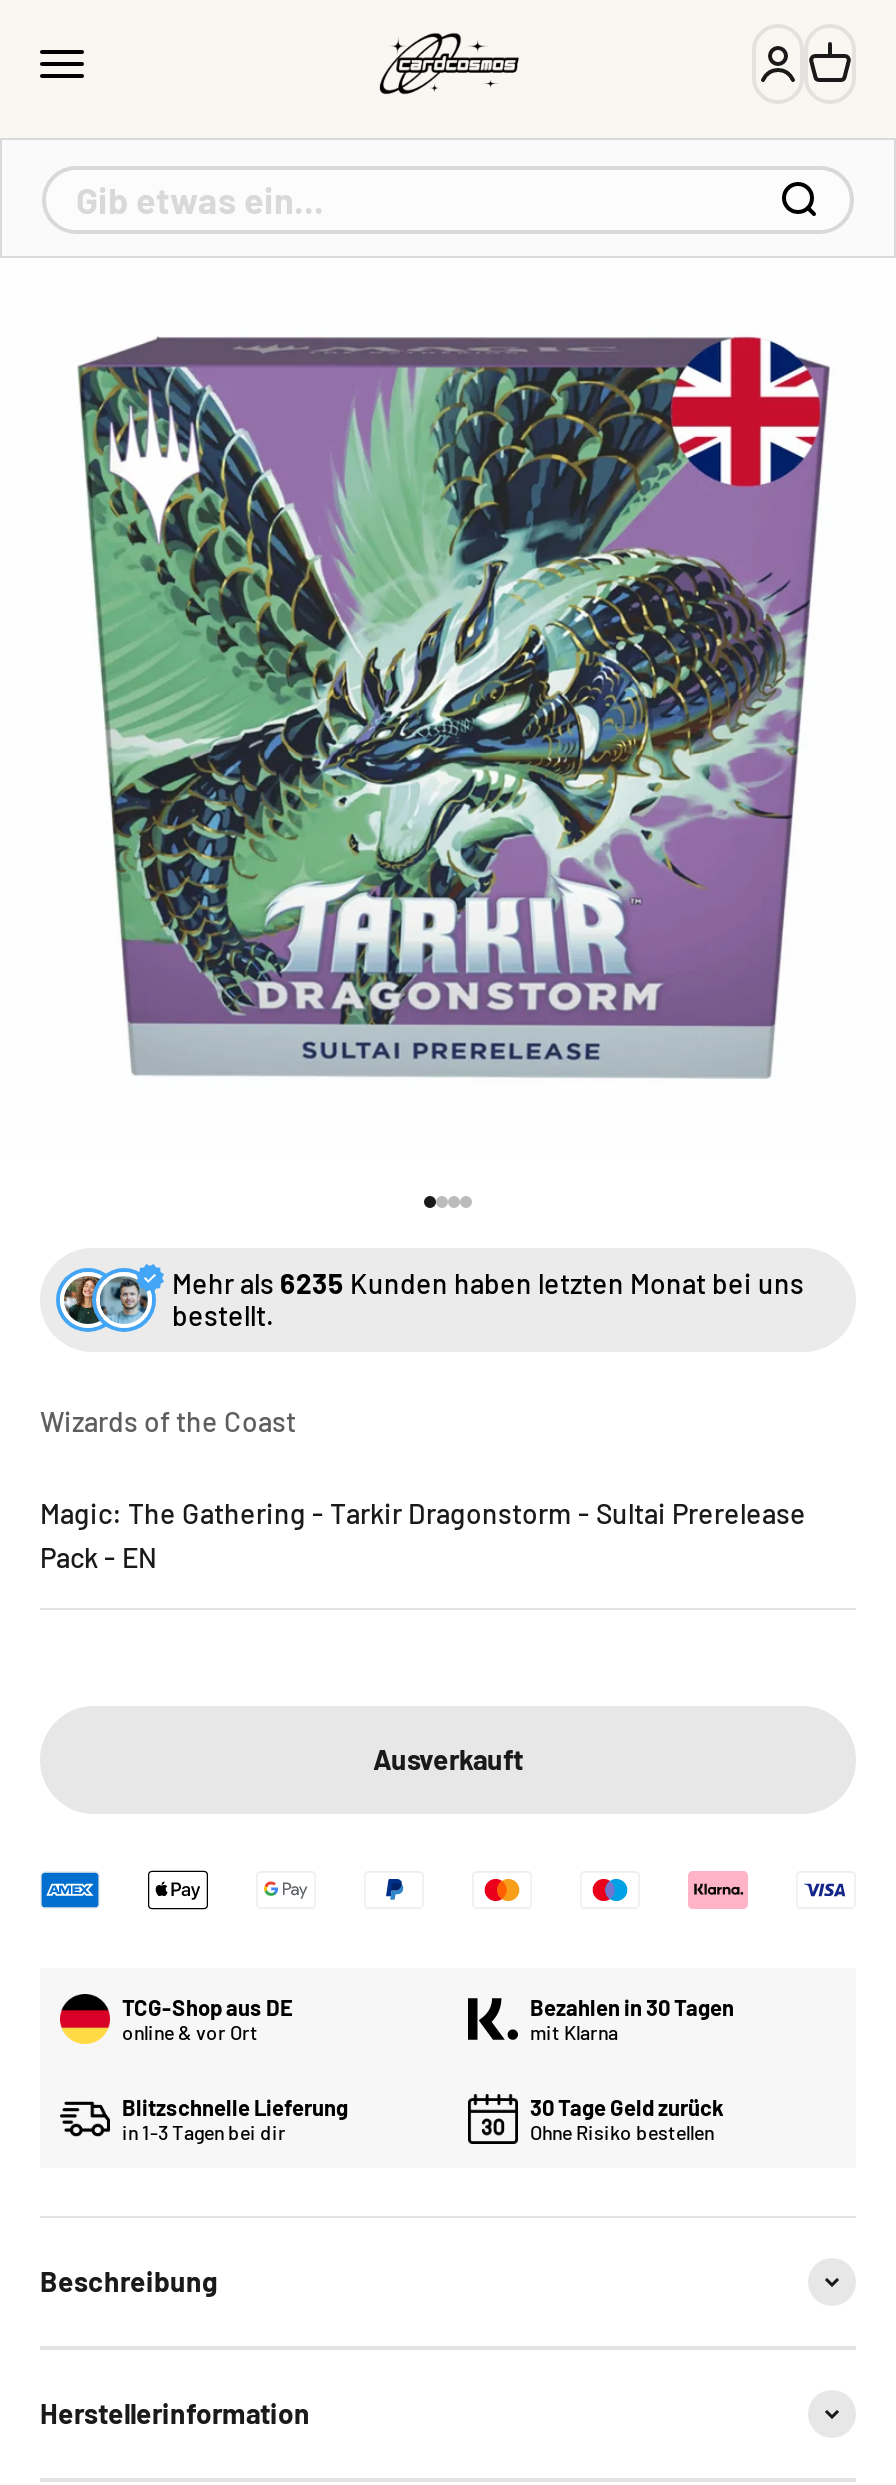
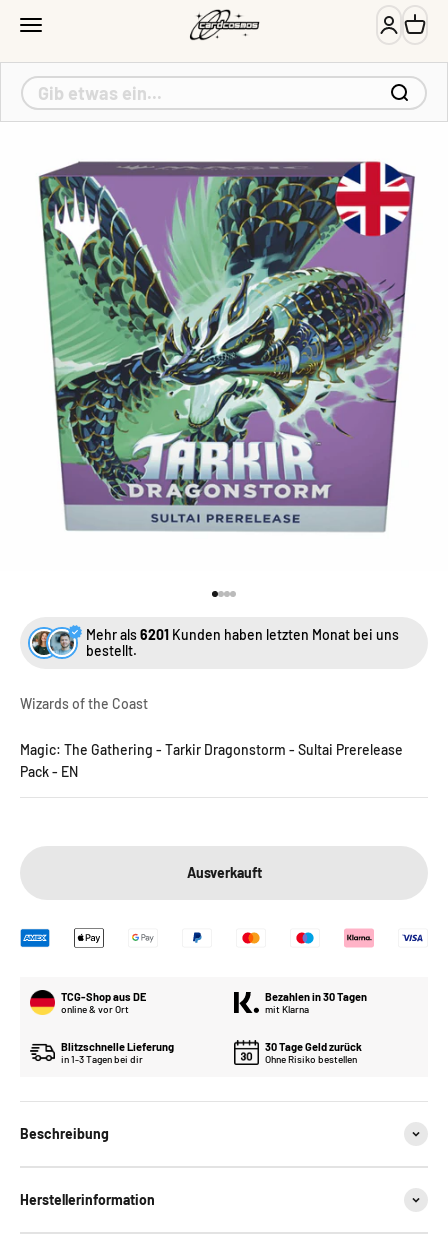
- Mehr als 6235 Kunden haben letzten Monat bei uns
+ Mehr als 6201 Kunden haben letzten Monat bei uns
